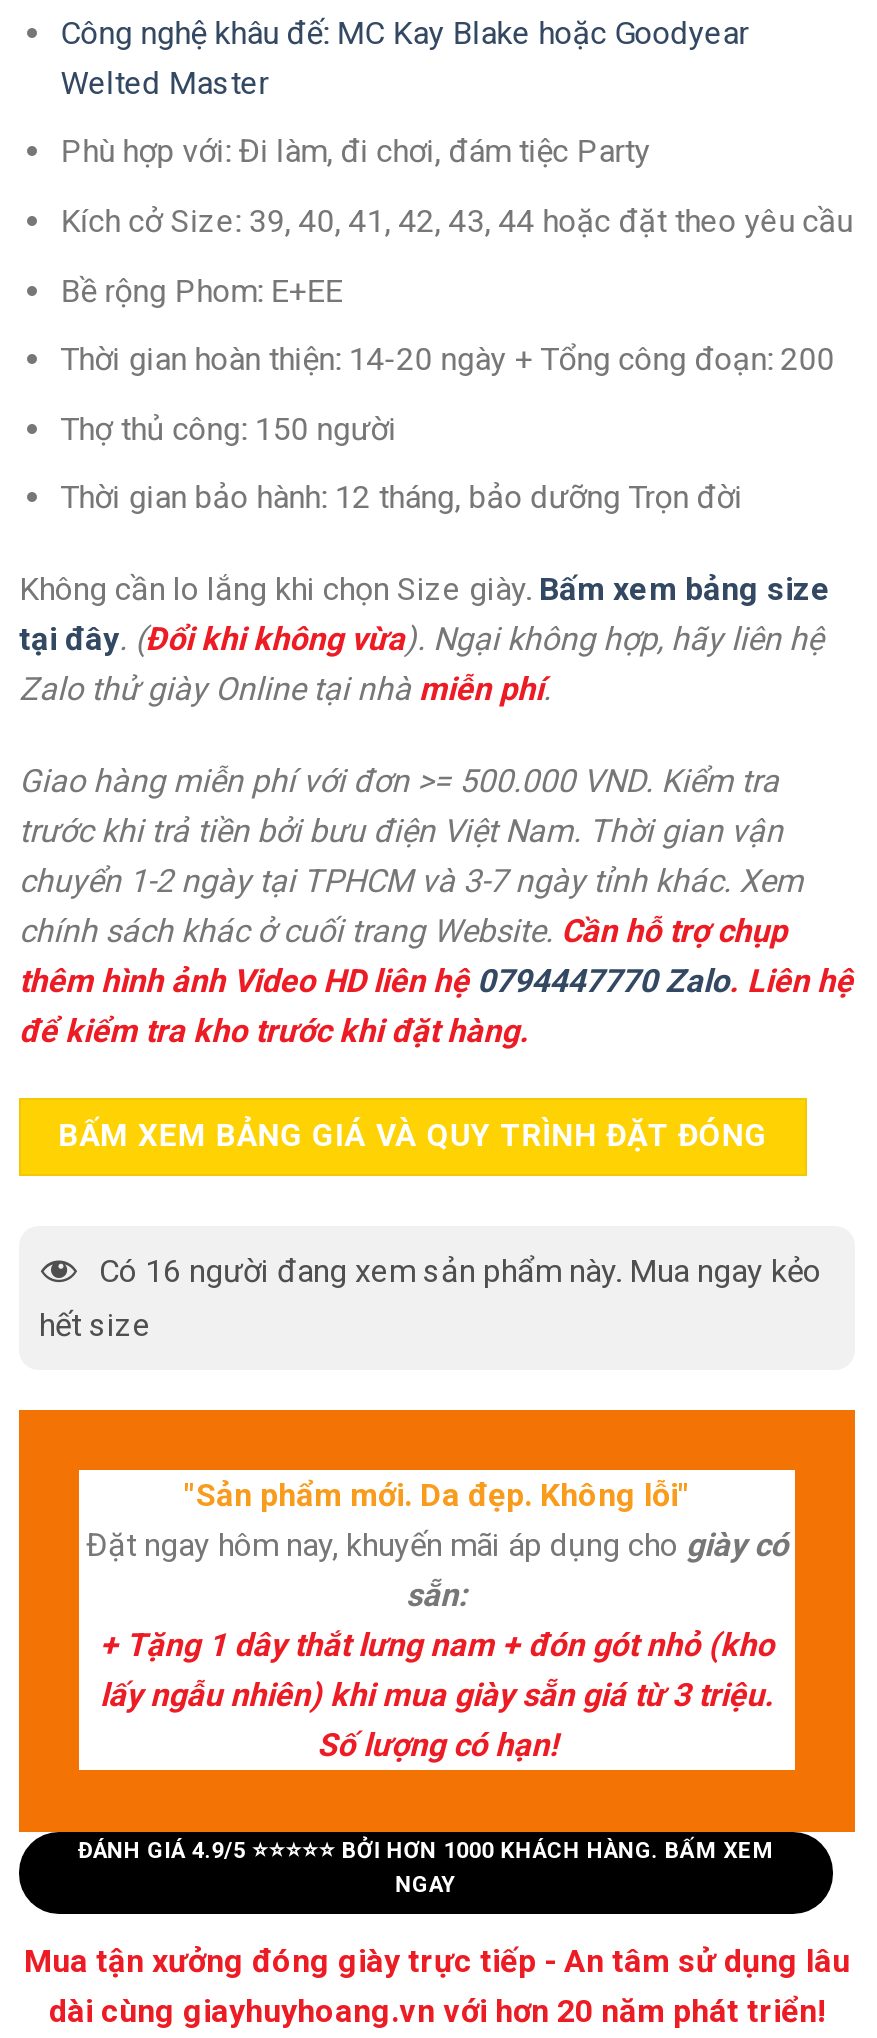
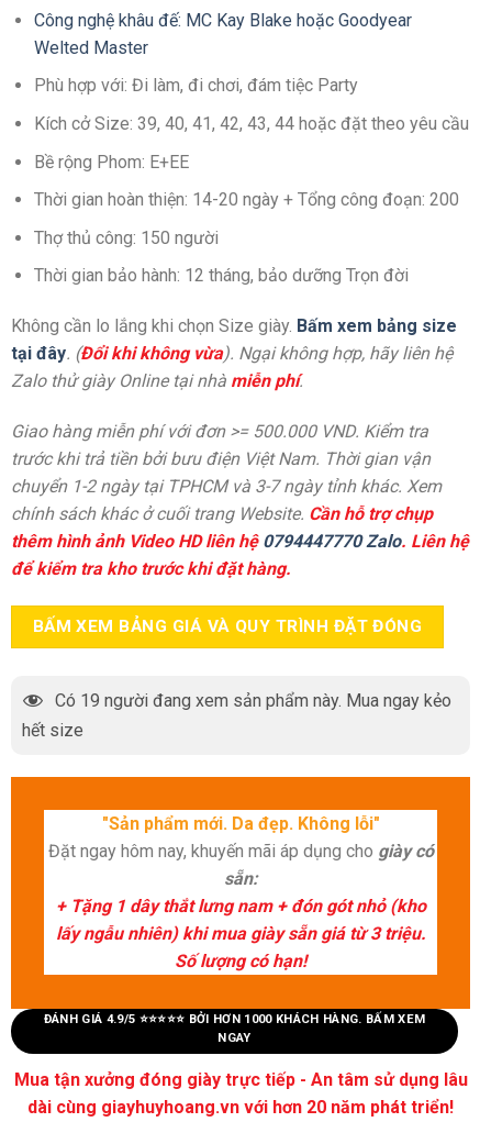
- Có 16 người đang xem sản phẩm này. Mua ngay kẻo
+ Có 19 người đang xem sản phẩm này. Mua ngay kẻo
